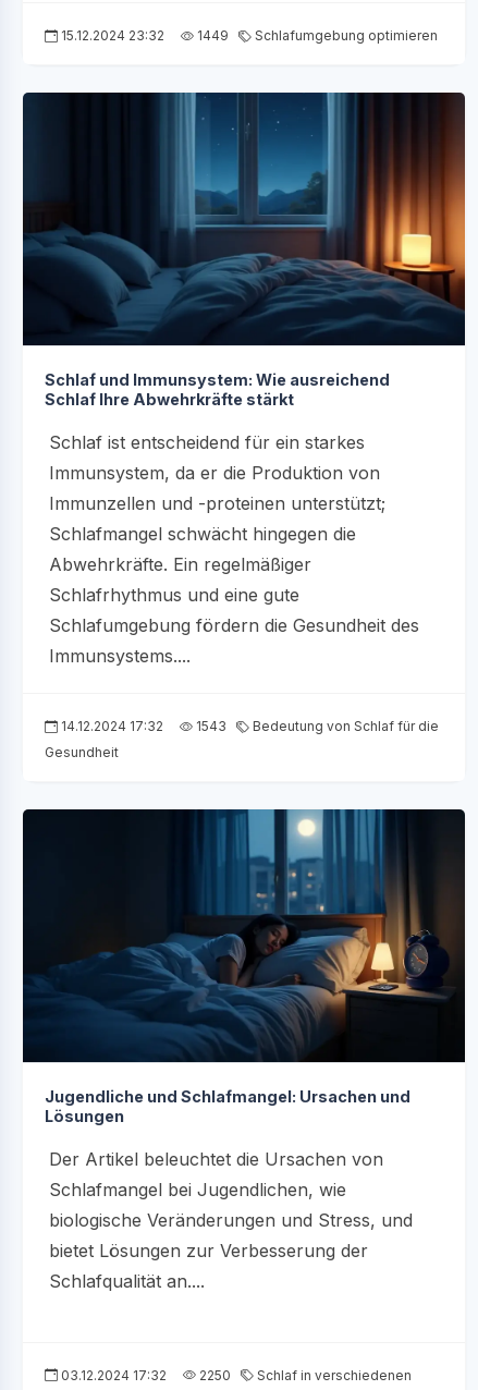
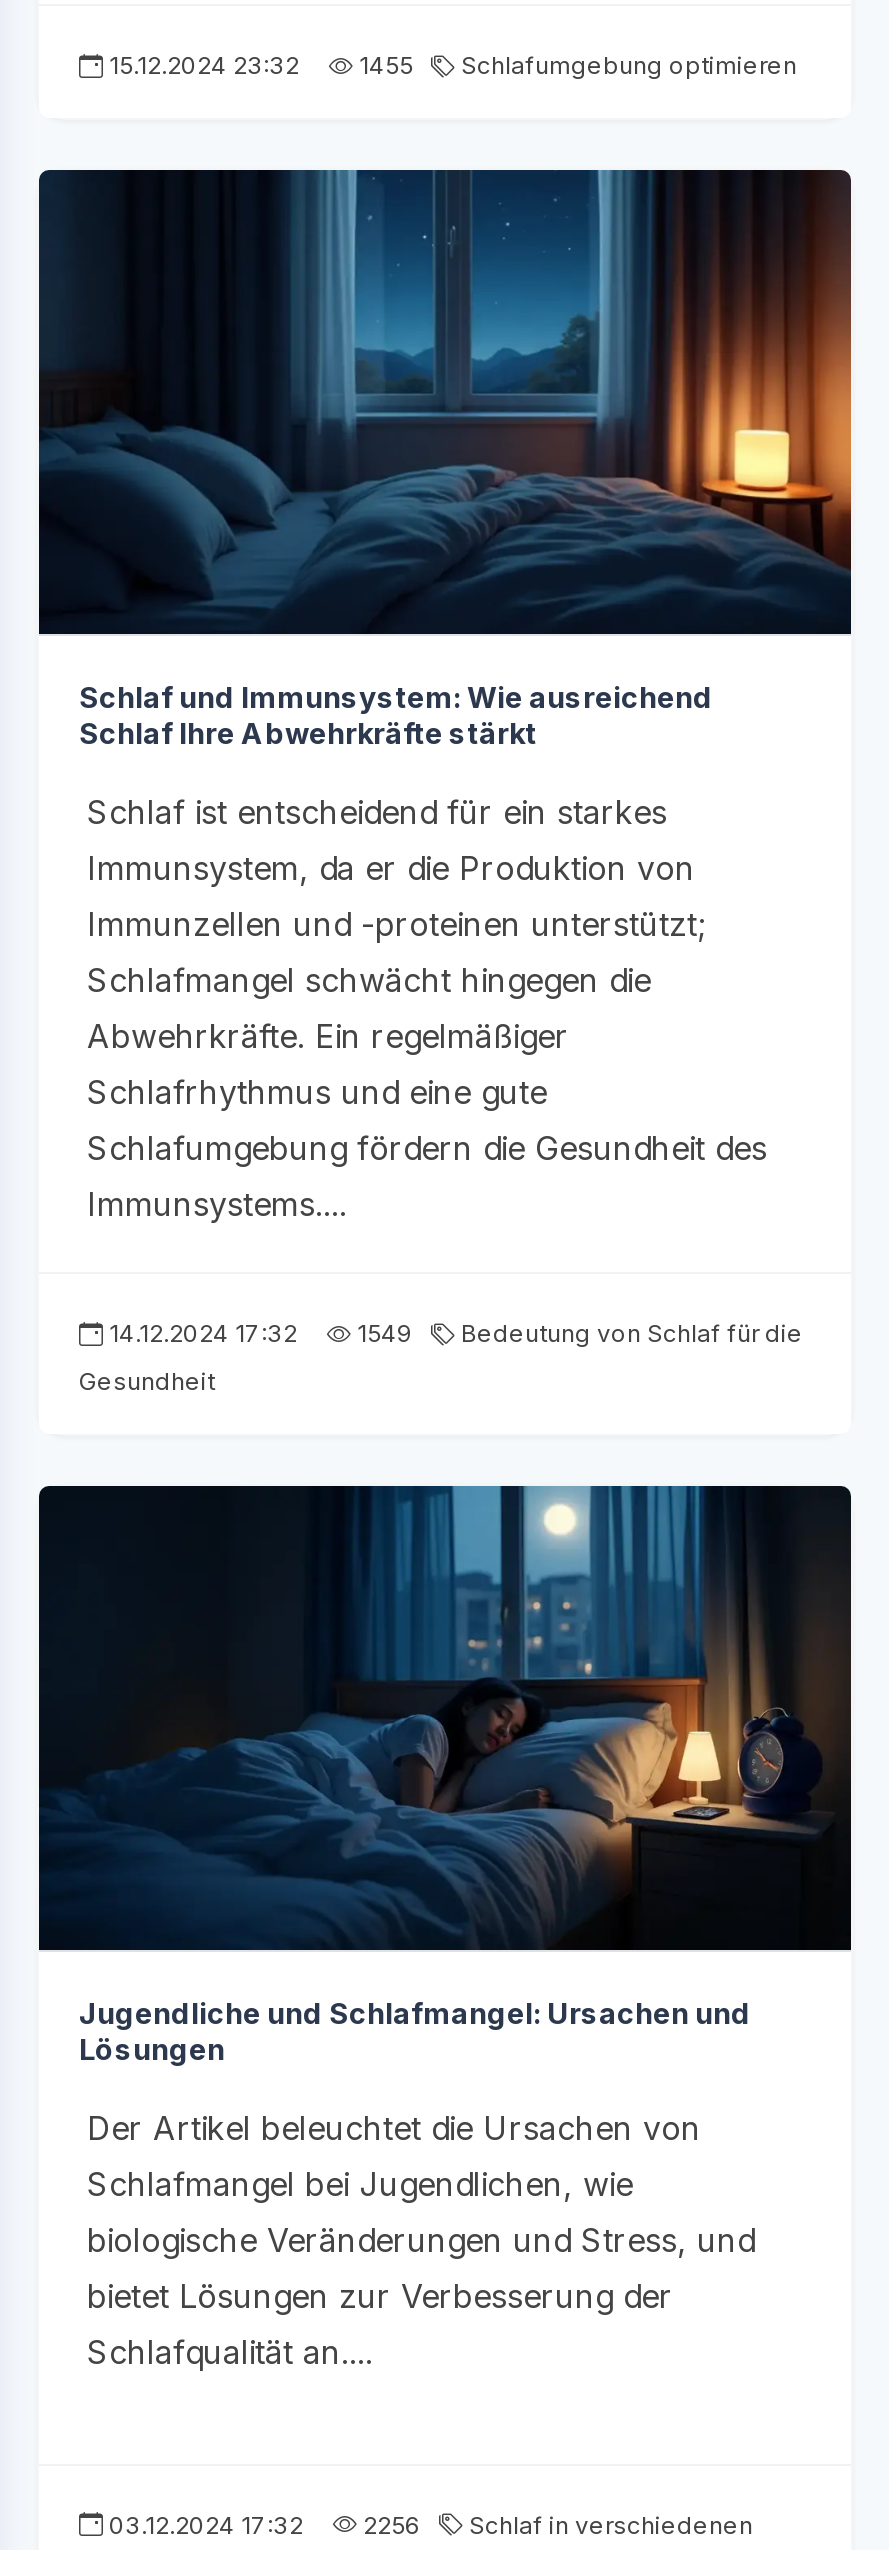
- 15.12.2024 23:32 1449 Schlafumgebung optimieren
+ 15.12.2024 23:32 1455 Schlafumgebung optimieren

- 14.12.2024 17:32 1543 Bedeutung von Schlaf für die
+ 14.12.2024 17:32 1549 Bedeutung von Schlaf für die

- 03.12.2024 17:32 2250 Schlaf in verschiedenen
+ 03.12.2024 17:32 2256 Schlaf in verschiedenen
